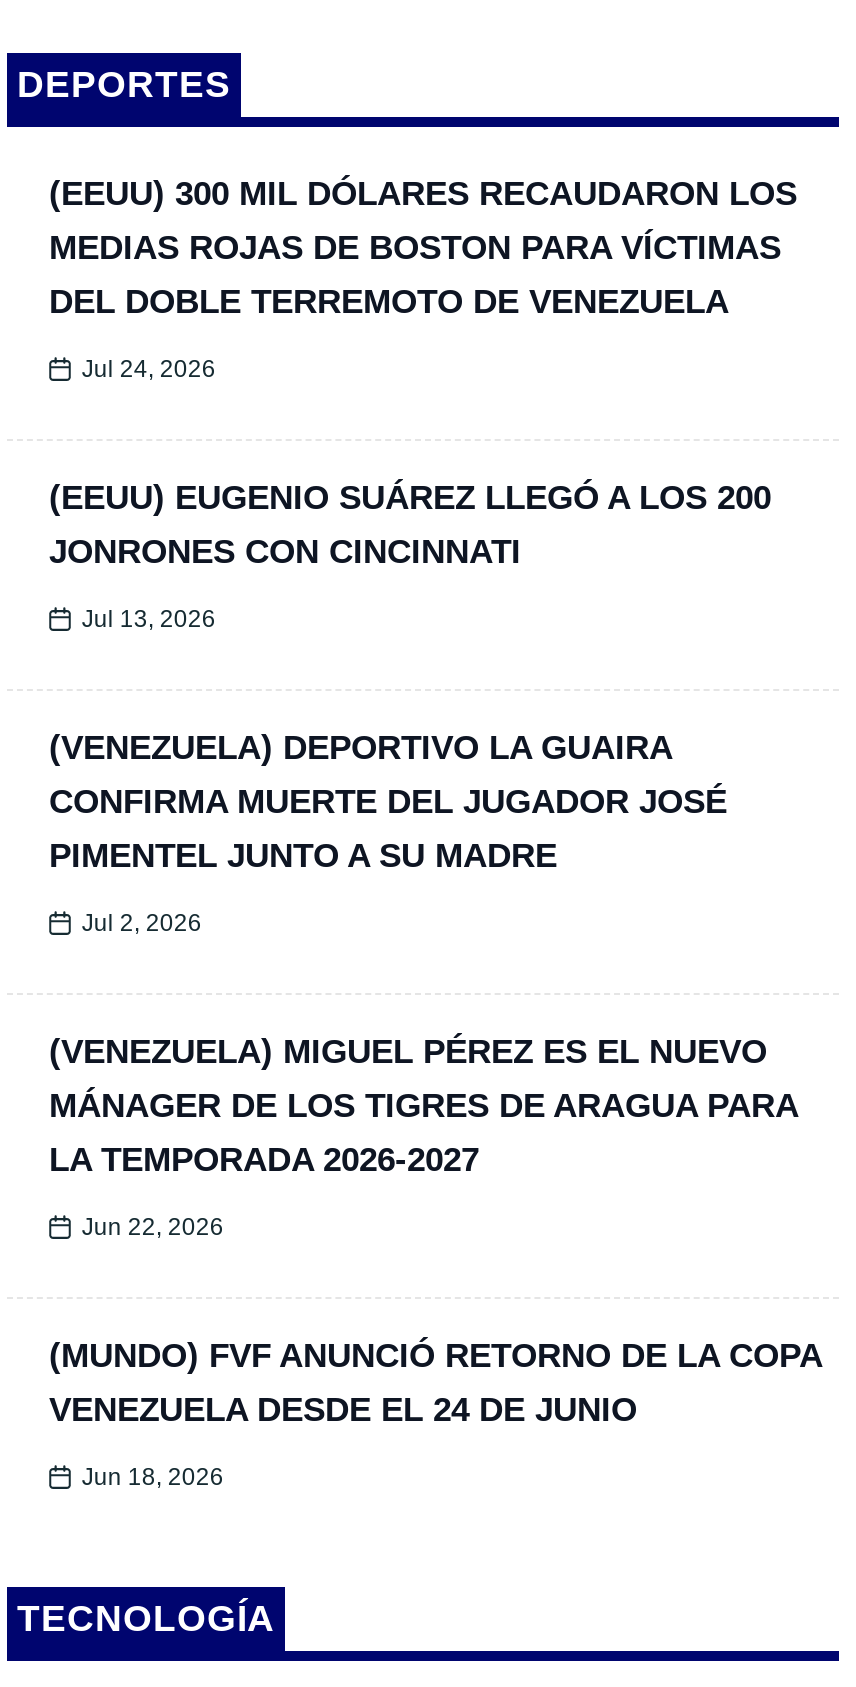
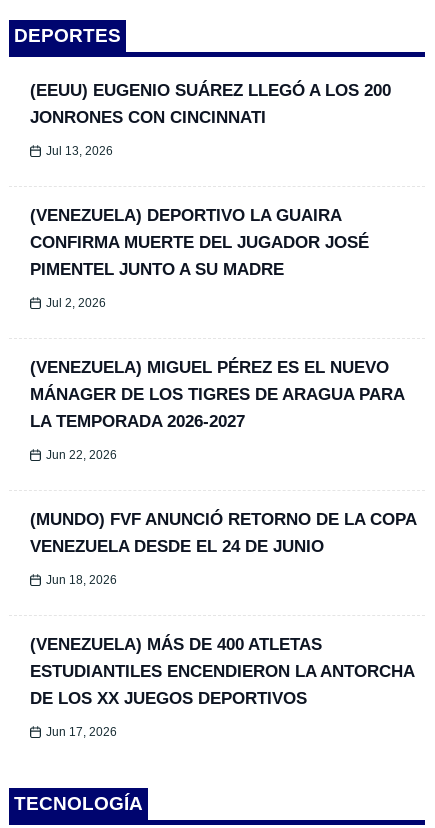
- (EEUU) 300 MIL DÓLARES RECAUDARON LOS
- MEDIAS ROJAS DE BOSTON PARA VÍCTIMAS
- DEL DOBLE TERREMOTO DE VENEZUELA
- Jul 24, 2026

moved up: (EEUU) EUGENIO SUÁREZ LLEGÓ A LOS 200 | JONRONES CON CINCINNATI | Jul 13, 2026 | ... | VENEZUELA DESDE EL 24 DE JUNIO | Jun 18, 2026

+ (VENEZUELA) MÁS DE 400 ATLETAS
+ ESTUDIANTILES ENCENDIERON LA ANTORCHA
+ DE LOS XX JUEGOS DEPORTIVOS
+ Jun 17, 2026
